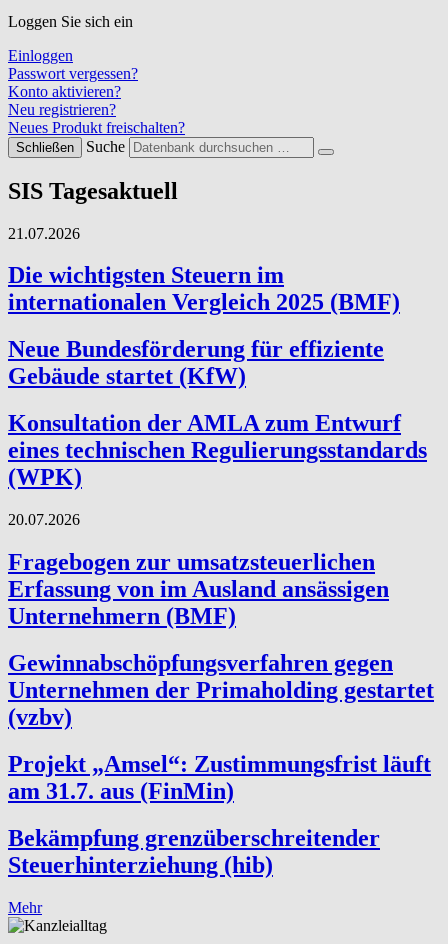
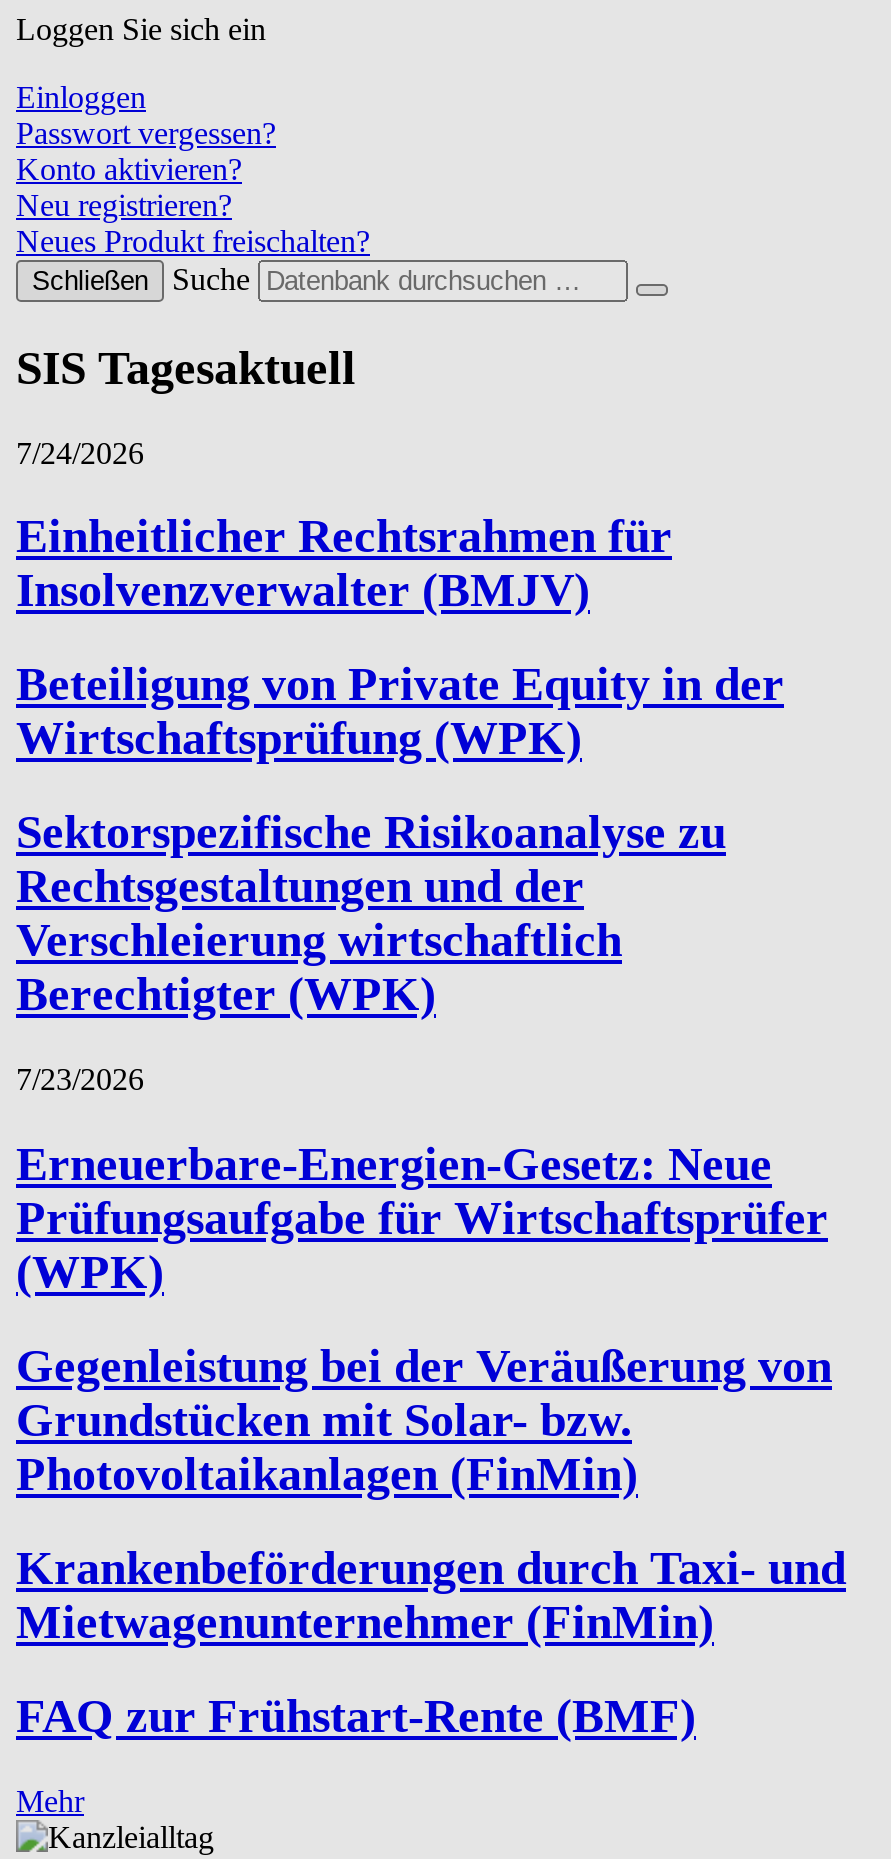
- 21.07.2026
- Die wichtigsten Steuern im
- internationalen Vergleich 2025 (BMF)
- Neue Bundesförderung für effiziente
- Gebäude startet (KfW)
- Konsultation der AMLA zum Entwurf
- eines technischen Regulierungsstandards
+ 7/24/2026
+ Einheitlicher Rechtsrahmen für
+ Insolvenzverwalter (BMJV)
+ Beteiligung von Private Equity in der
+ Wirtschaftsprüfung (WPK)
+ Sektorspezifische Risikoanalyse zu
+ Rechtsgestaltungen und der
+ Verschleierung wirtschaftlich
+ Berechtigter (WPK)
+ 7/23/2026
+ Erneuerbare-Energien-Gesetz: Neue
+ Prüfungsaufgabe für Wirtschaftsprüfer

moved down: (WPK)

- 20.07.2026
- Fragebogen zur umsatzsteuerlichen
- Erfassung von im Ausland ansässigen
- Unternehmern (BMF)
- Gewinnabschöpfungsverfahren gegen
- Unternehmen der Primaholding gestartet
- (vzbv)
- Projekt „Amsel“: Zustimmungsfrist läuft
- am 31.7. aus (FinMin)
- Bekämpfung grenzüberschreitender
- Steuerhinterziehung (hib)
+ Gegenleistung bei der Veräußerung von
+ Grundstücken mit Solar- bzw.
+ Photovoltaikanlagen (FinMin)
+ Krankenbeförderungen durch Taxi- und
+ Mietwagenunternehmer (FinMin)
+ FAQ zur Frühstart-Rente (BMF)
